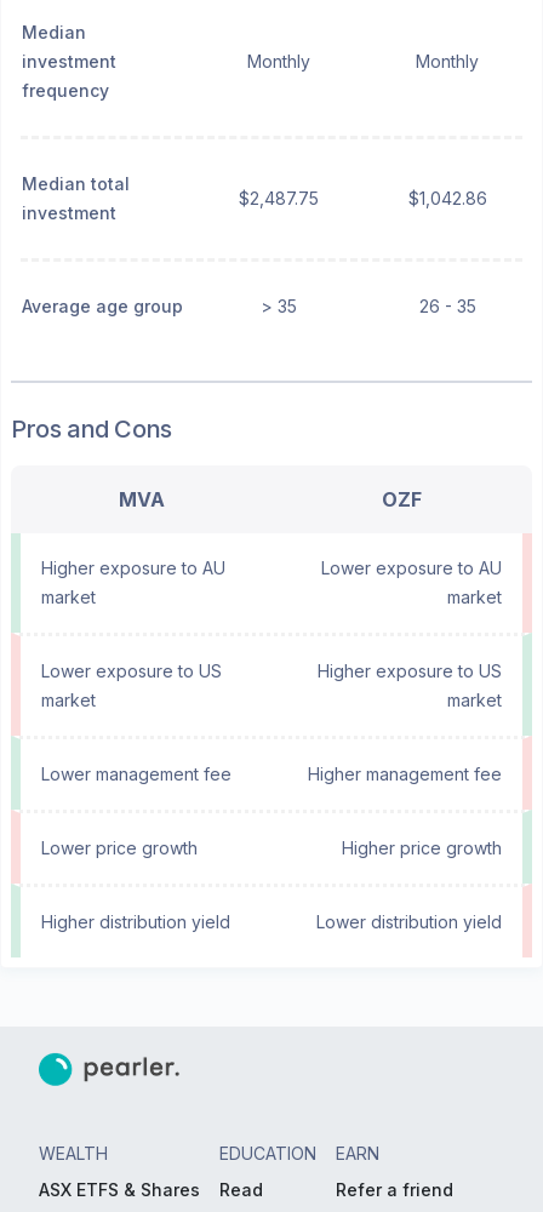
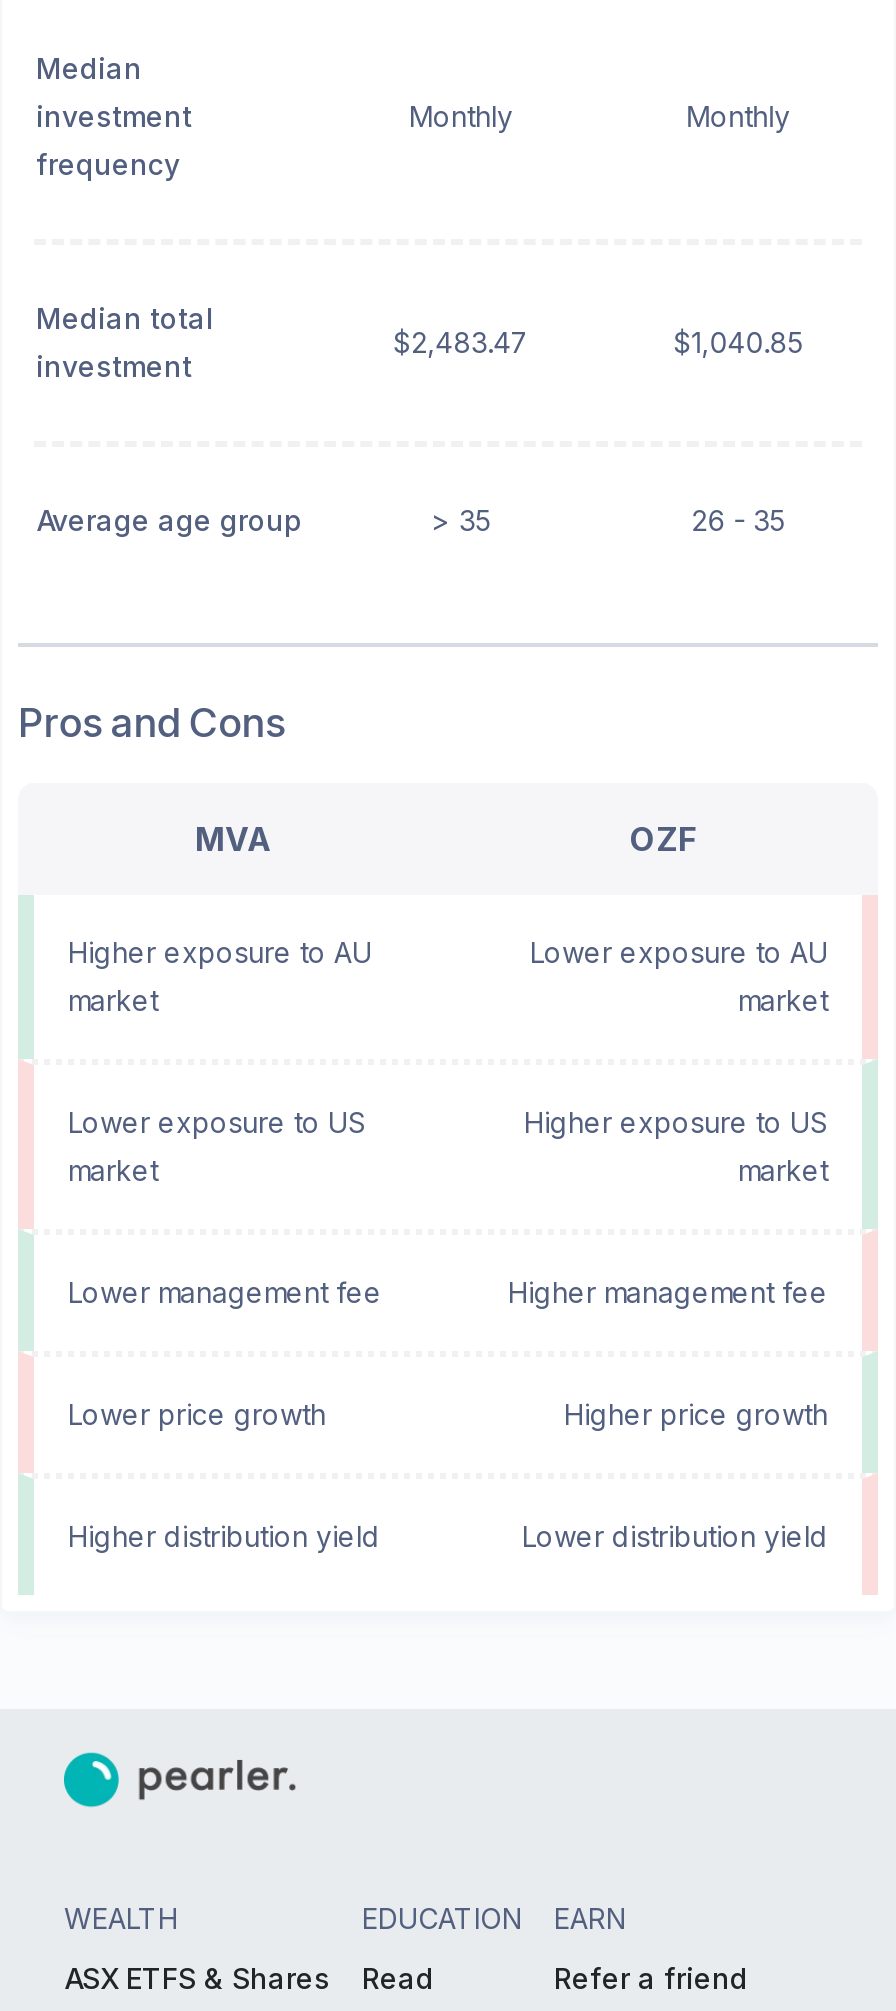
- $2,487.75
+ $2,483.47

- $1,042.86
+ $1,040.85
